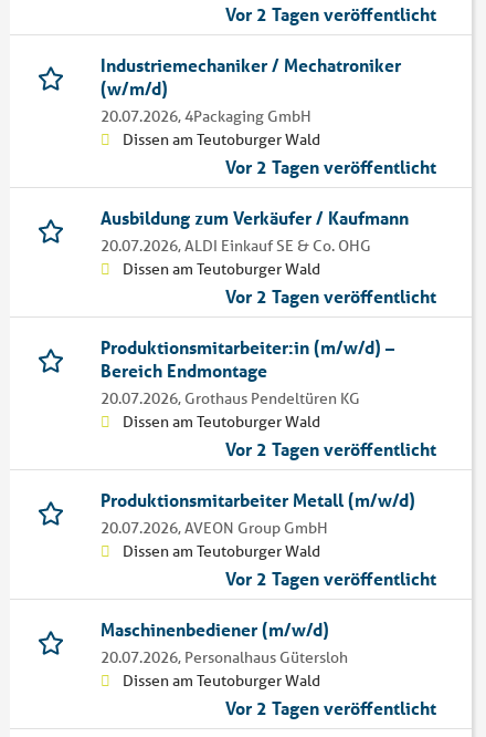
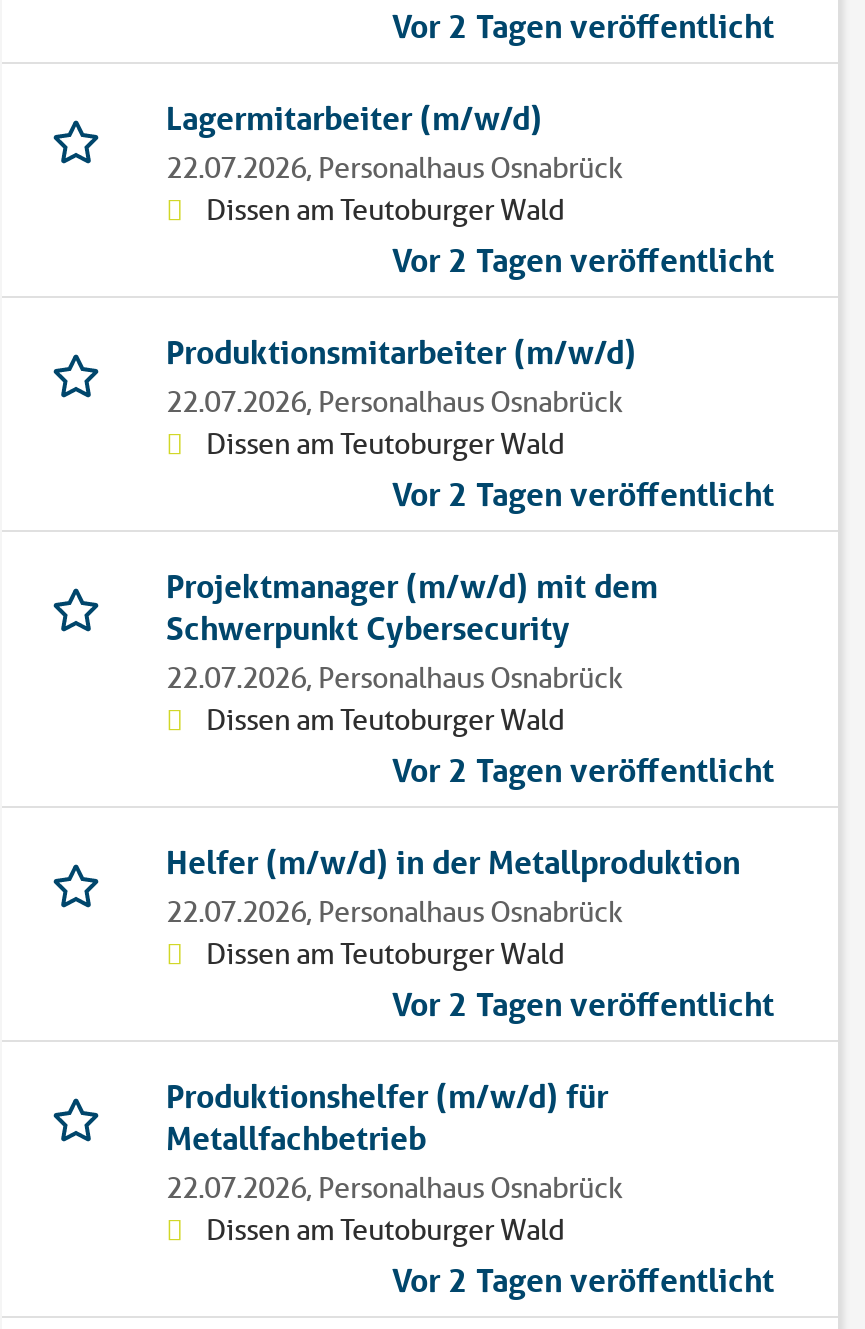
- Industriemechaniker / Mechatroniker
- (w/m/d)
- 20.07.2026, 4Packaging GmbH
+ Lagermitarbeiter (m/w/d)
+ 22.07.2026, Personalhaus Osnabrück

moved up: Dissen am Teutoburger Wald | Vor 2 Tagen veröffentlicht

- Ausbildung zum Verkäufer / Kaufmann
- 20.07.2026, ALDI Einkauf SE & Co. OHG
+ Produktionsmitarbeiter (m/w/d)
+ 22.07.2026, Personalhaus Osnabrück

moved up: Dissen am Teutoburger Wald | Vor 2 Tagen veröffentlicht

- Produktionsmitarbeiter:in (m/w/d) –
- Bereich Endmontage
- 20.07.2026, Grothaus Pendeltüren KG
+ Projektmanager (m/w/d) mit dem
+ Schwerpunkt Cybersecurity
+ 22.07.2026, Personalhaus Osnabrück

moved up: Dissen am Teutoburger Wald | Vor 2 Tagen veröffentlicht

- Produktionsmitarbeiter Metall (m/w/d)
- 20.07.2026, AVEON Group GmbH
+ Helfer (m/w/d) in der Metallproduktion
+ 22.07.2026, Personalhaus Osnabrück

moved up: Dissen am Teutoburger Wald | Vor 2 Tagen veröffentlicht

- Maschinenbediener (m/w/d)
- 20.07.2026, Personalhaus Gütersloh
+ Produktionshelfer (m/w/d) für
+ Metallfachbetrieb
+ 22.07.2026, Personalhaus Osnabrück
